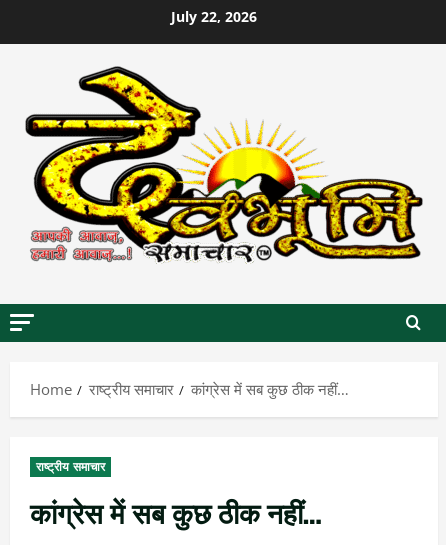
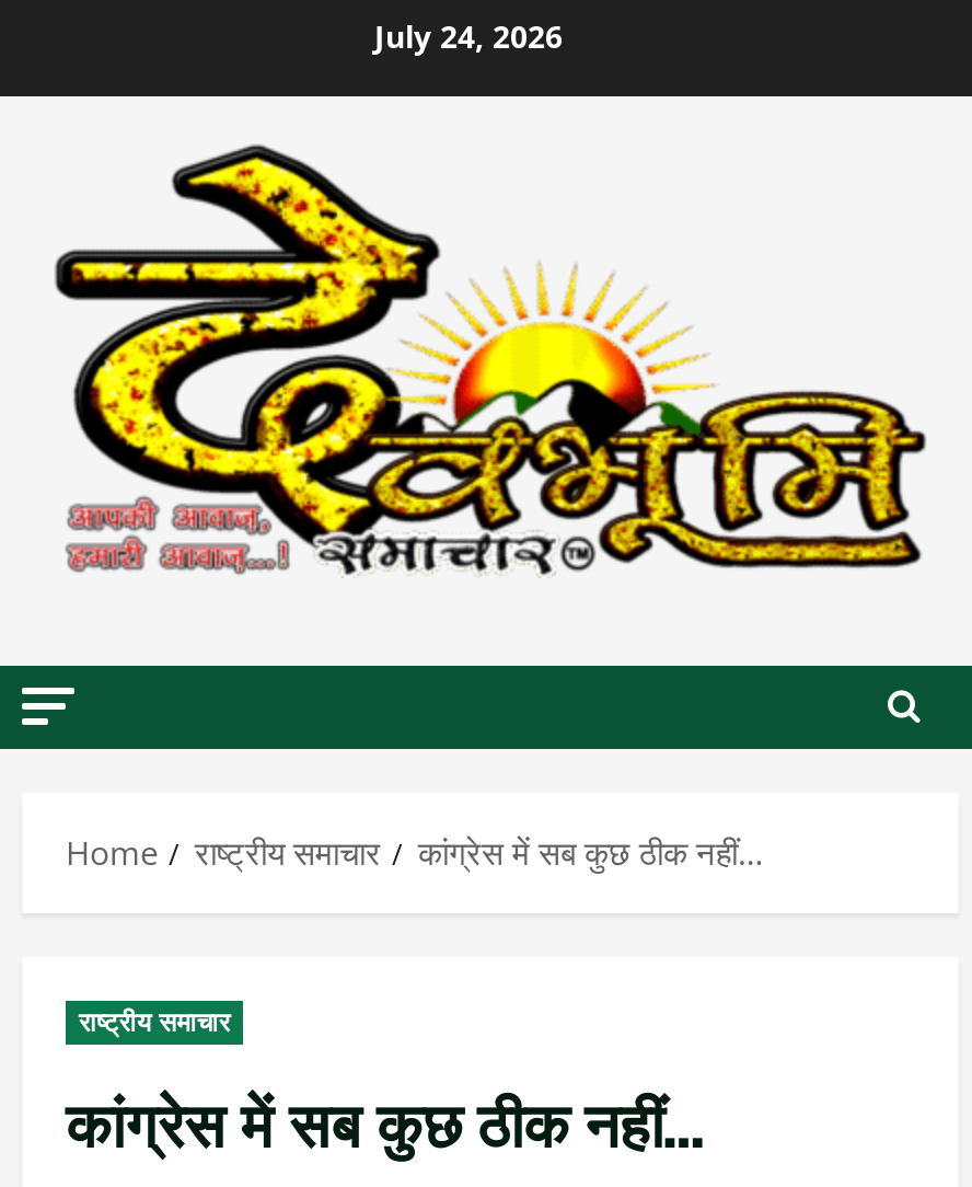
- July 22, 2026
+ July 24, 2026
